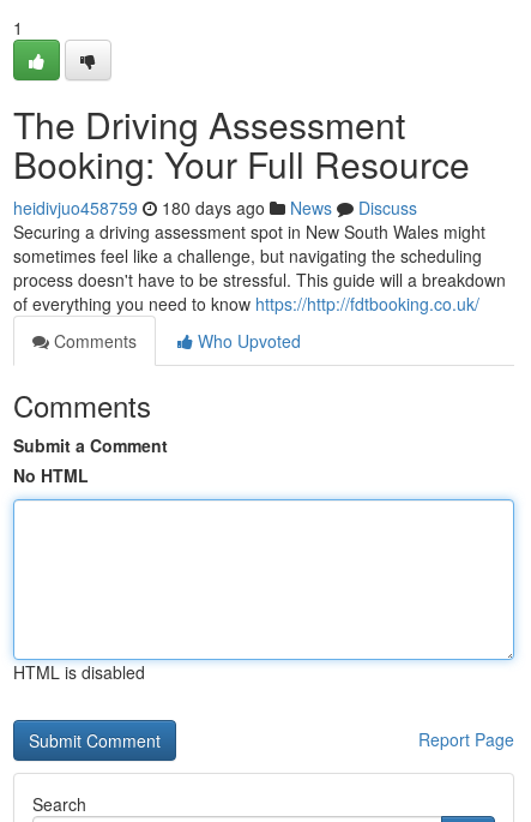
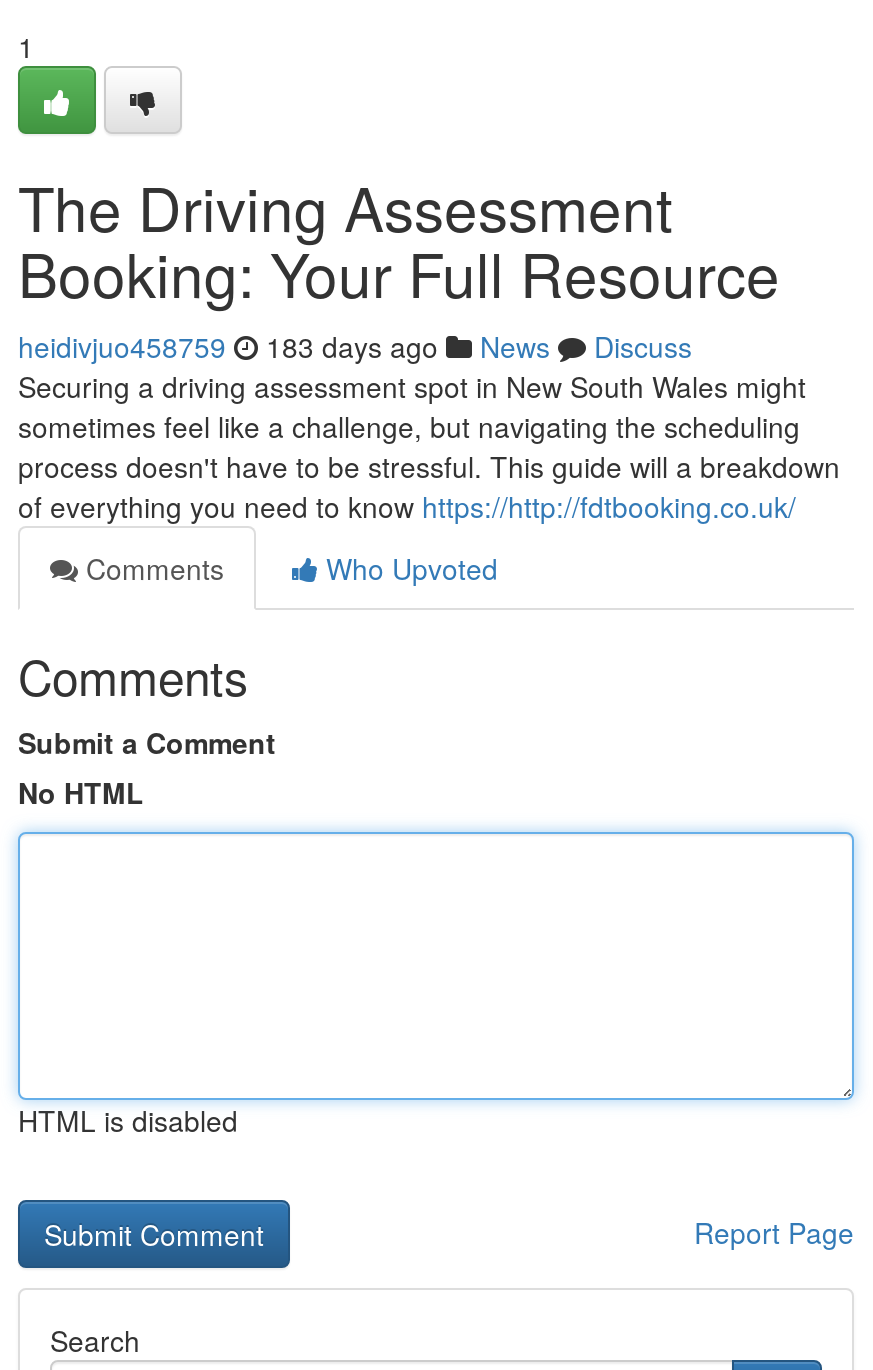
- heidivjuo458759 180 days ago News Discuss
+ heidivjuo458759 183 days ago News Discuss
